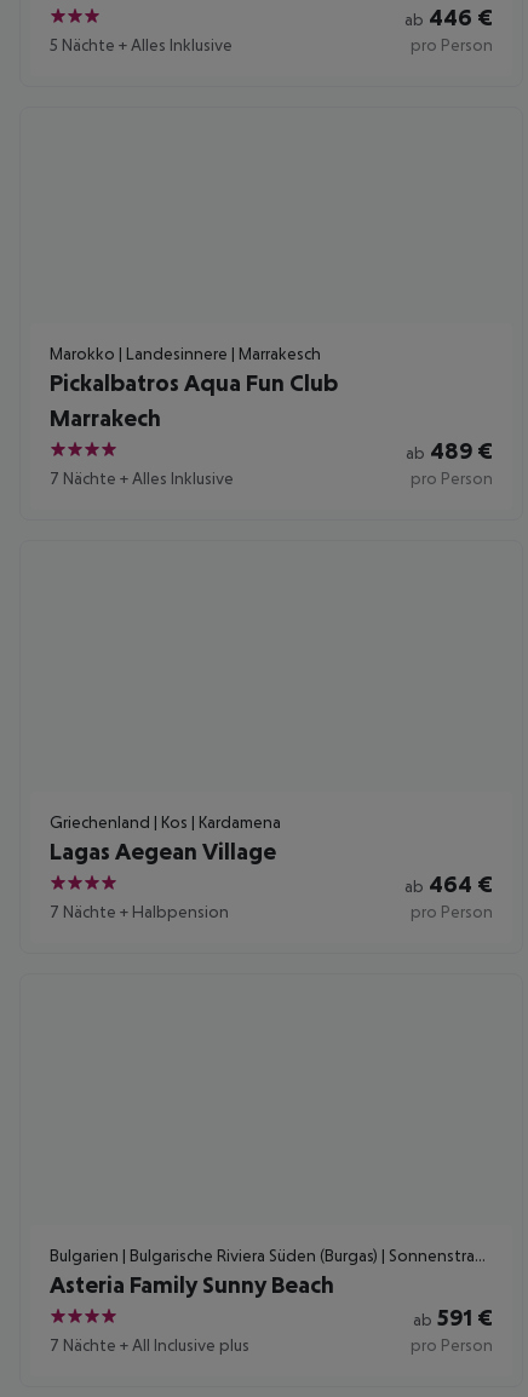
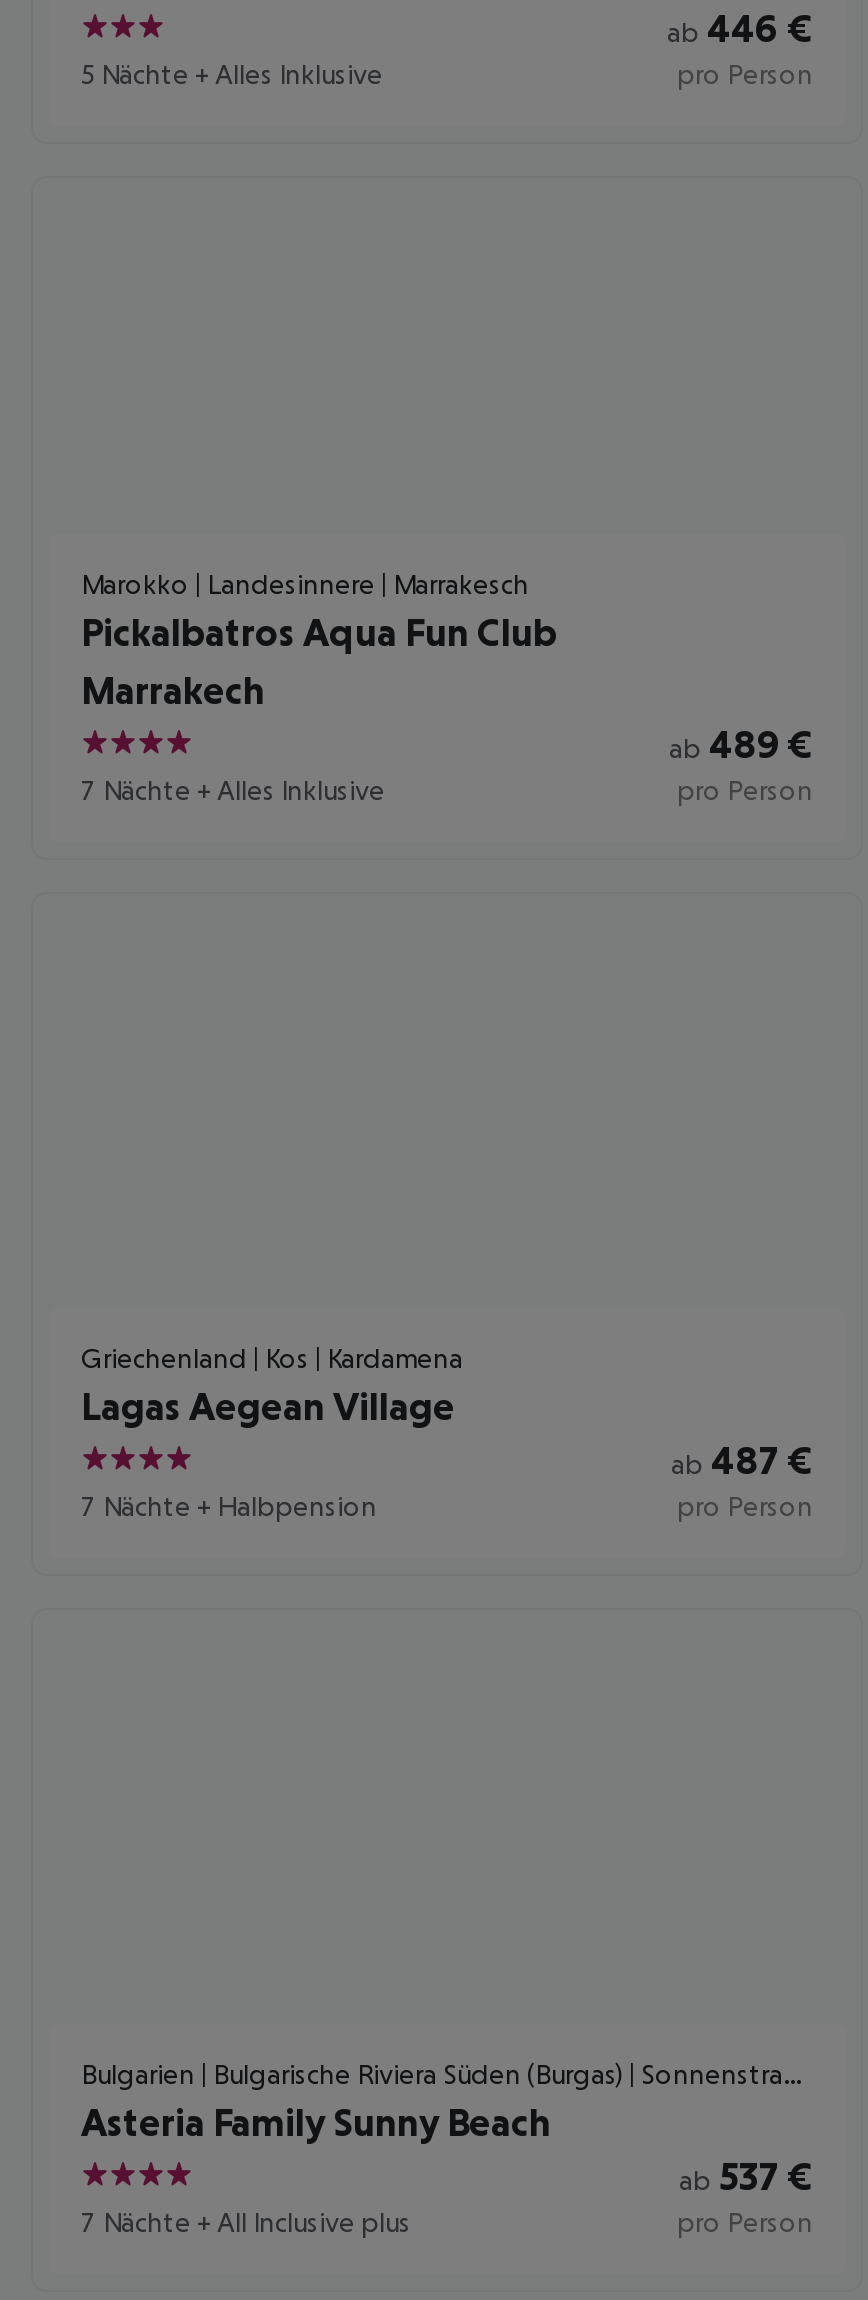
- ab 464 €
+ ab 487 €

- ab 591 €
+ ab 537 €
